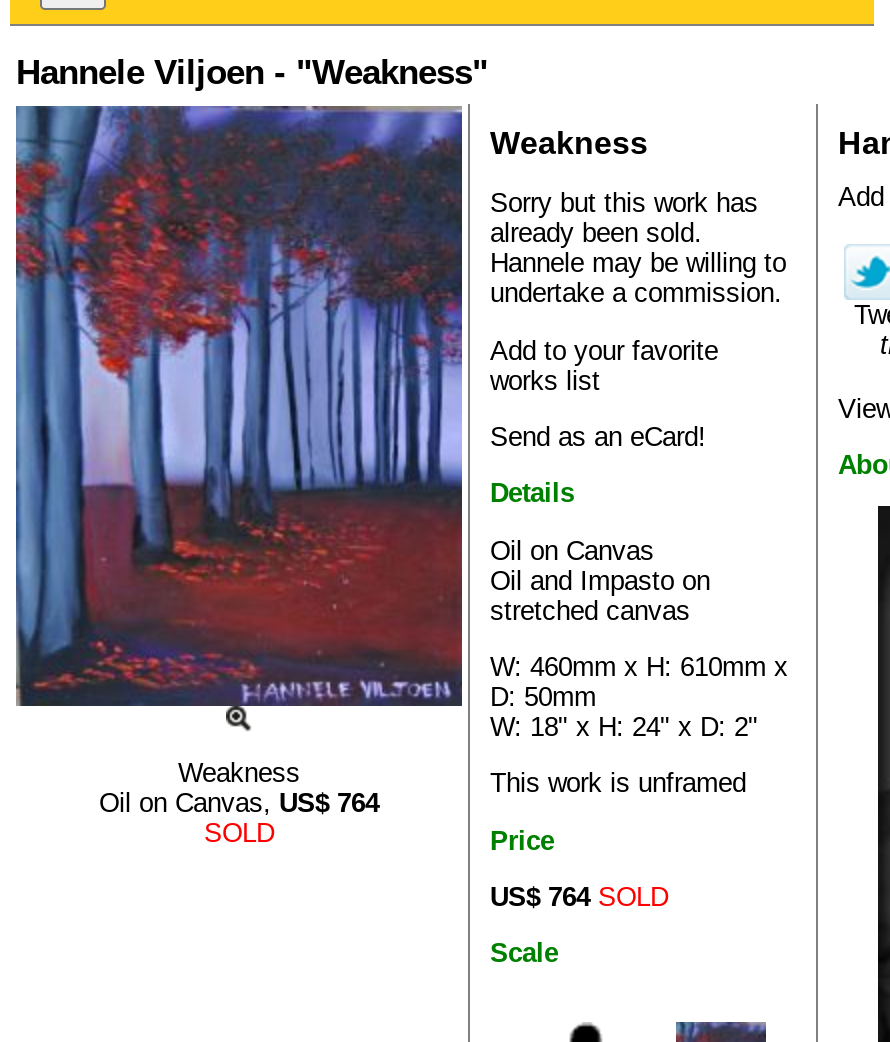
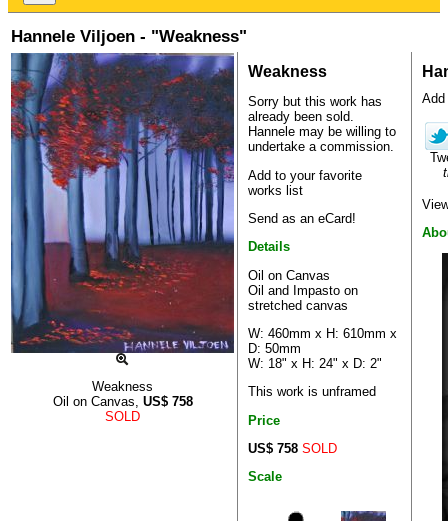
- Oil on Canvas, US$764
+ Oil on Canvas, US$758

- US$ 764 SOLD
+ US$ 758 SOLD
